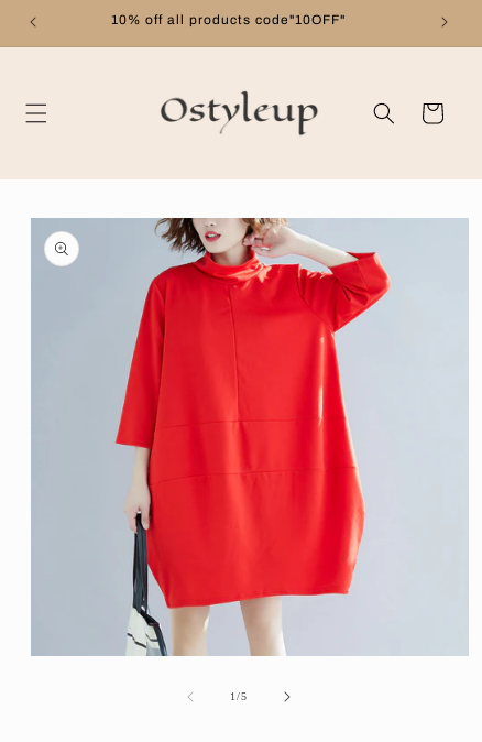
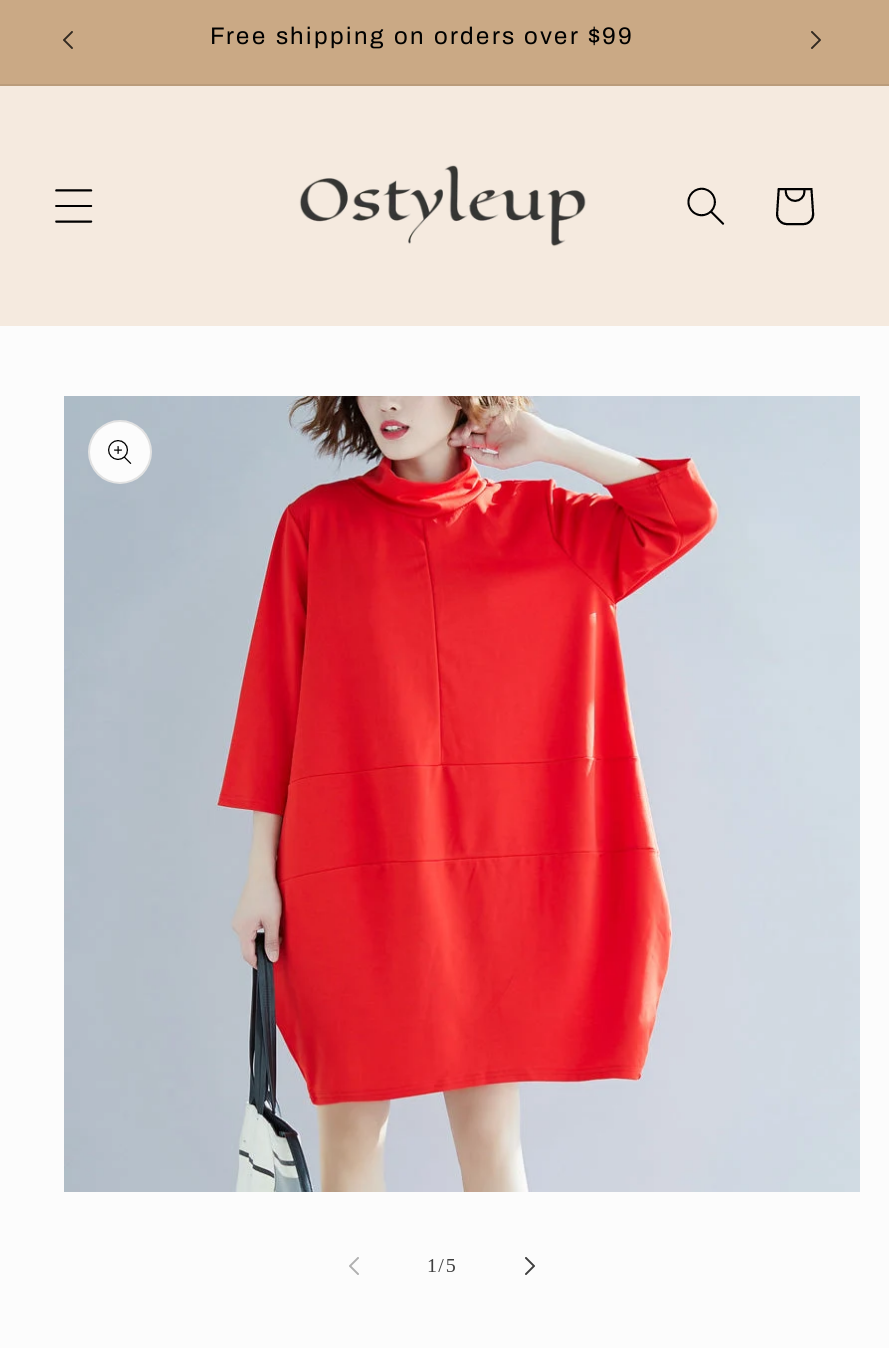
- 10% off all products code"10OFF"
+ Free shipping on orders over $99
